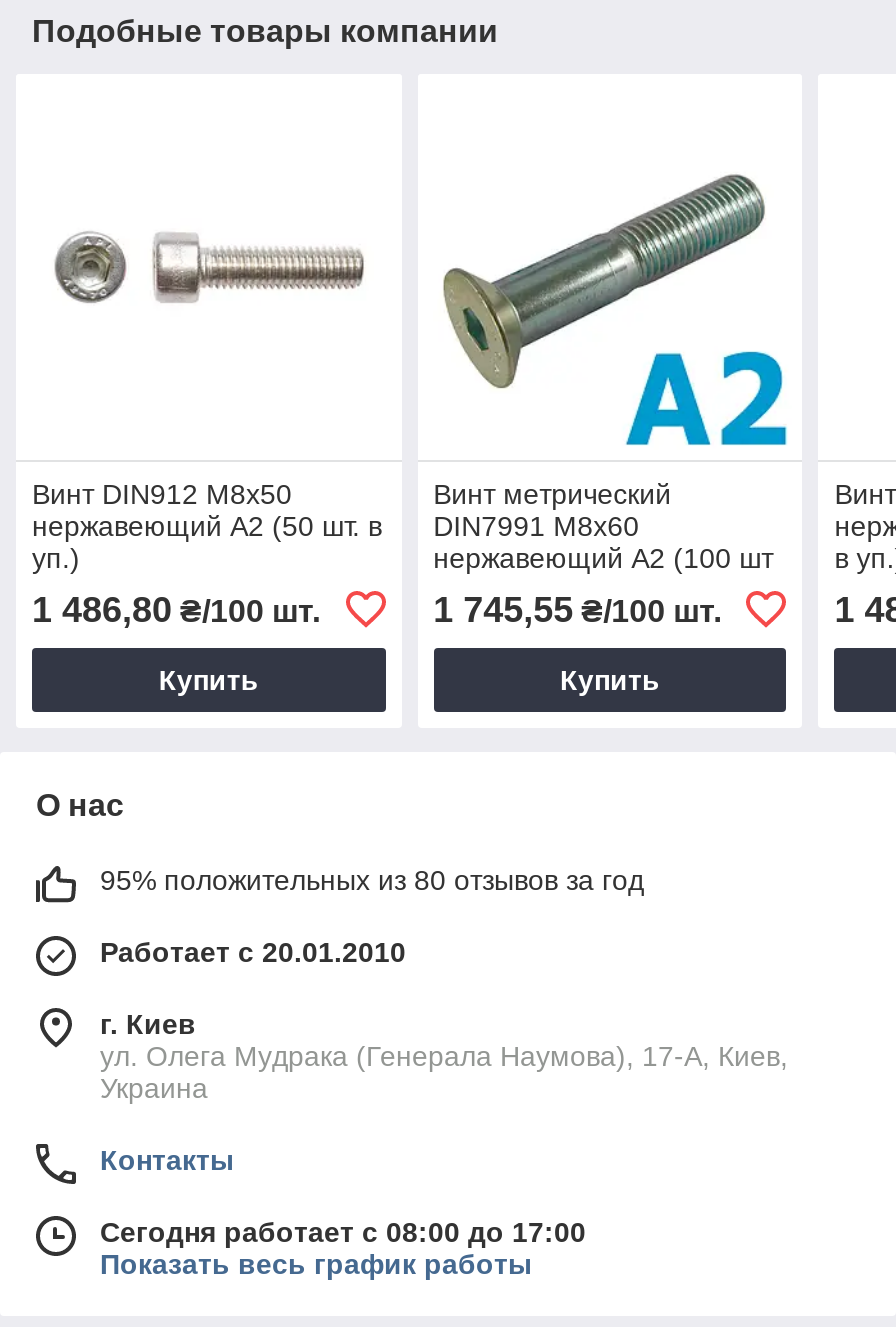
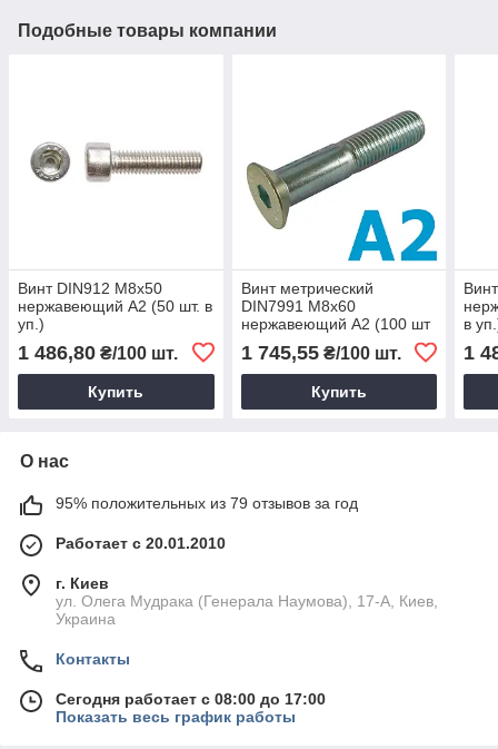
- 95% положительных из 80 отзывов за год
+ 95% положительных из 79 отзывов за год
